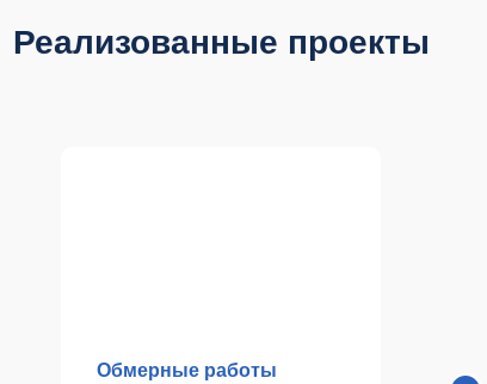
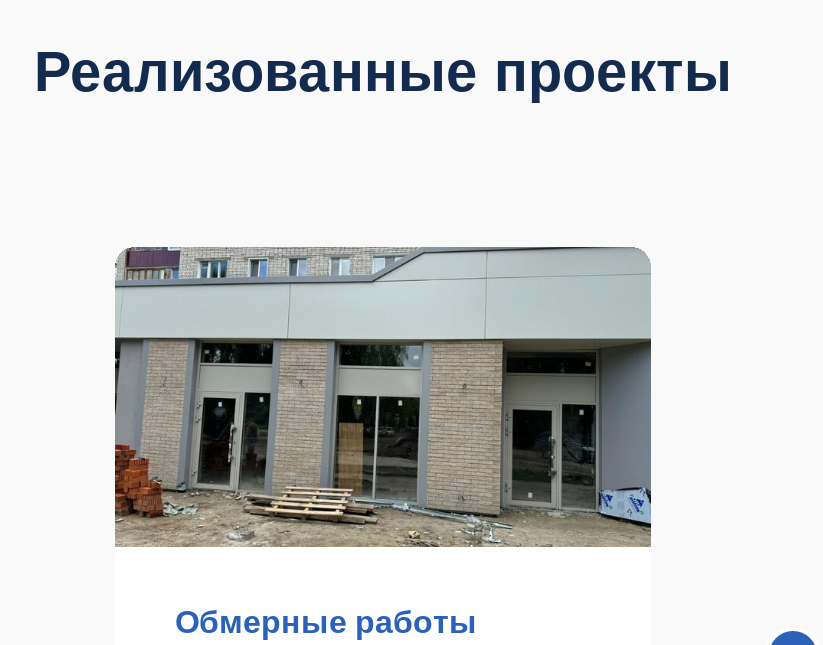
+ [image]
